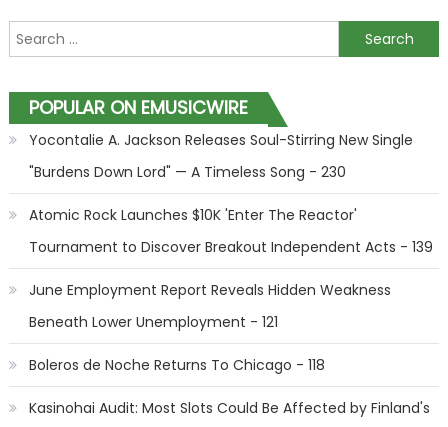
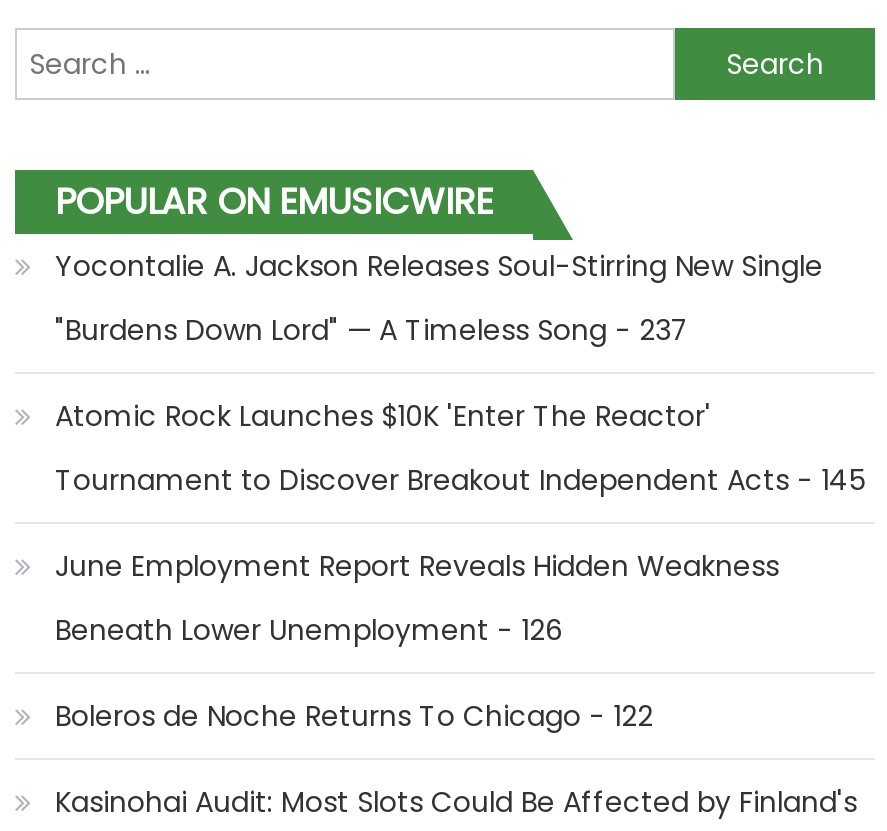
- "Burdens Down Lord" — A Timeless Song - 230
+ "Burdens Down Lord" — A Timeless Song - 237

- Tournament to Discover Breakout Independent Acts - 139
+ Tournament to Discover Breakout Independent Acts - 145

- Beneath Lower Unemployment - 121
+ Beneath Lower Unemployment - 126

- Boleros de Noche Returns To Chicago - 118
+ Boleros de Noche Returns To Chicago - 122
